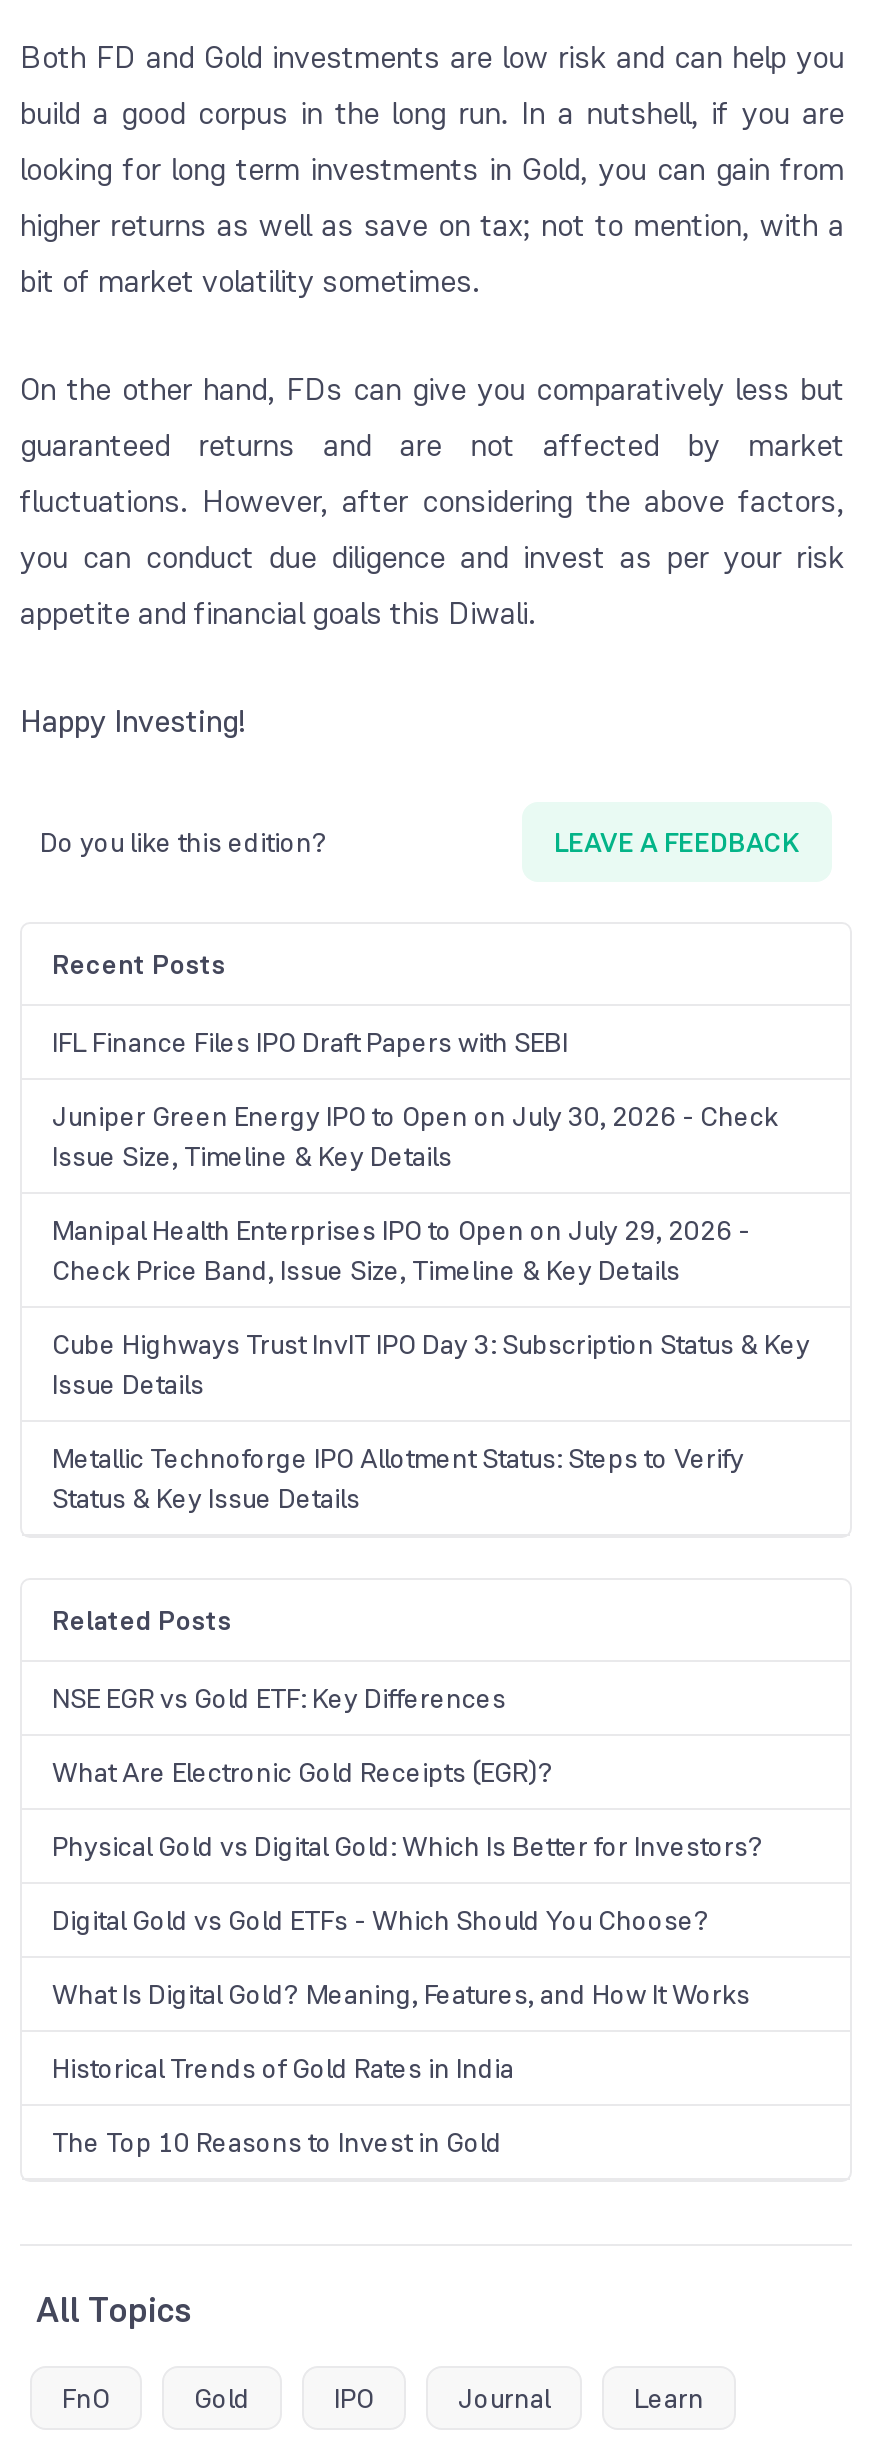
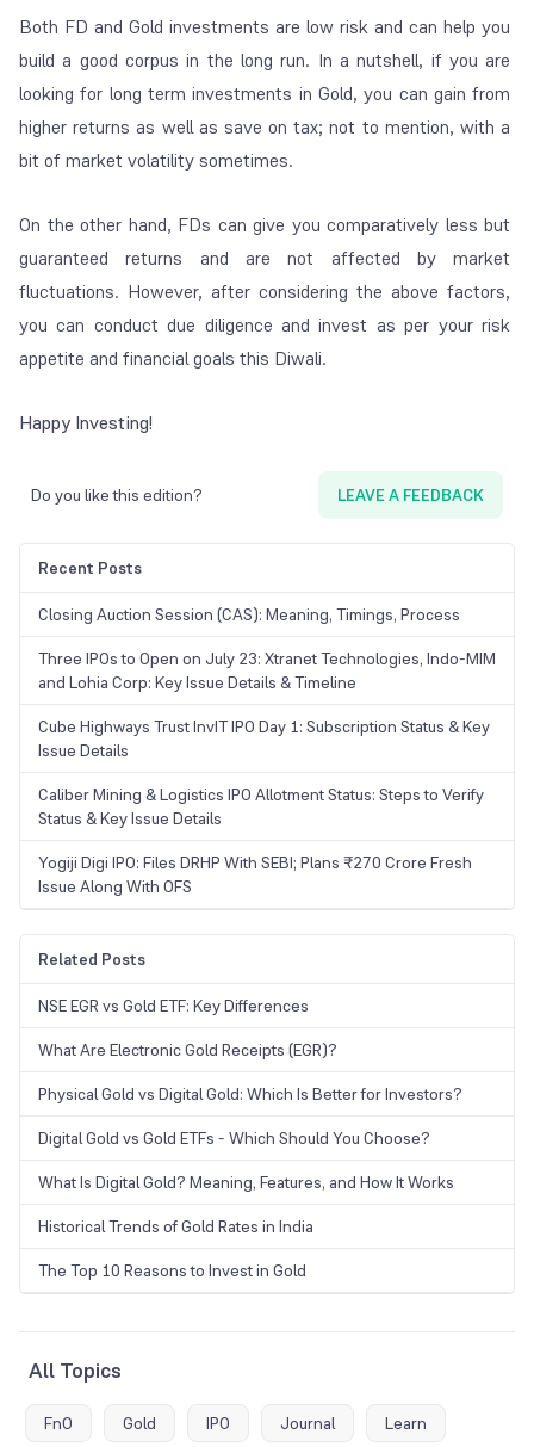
- IFL Finance Files IPO Draft Papers with SEBI
- Juniper Green Energy IPO to Open on July 30, 2026 - Check
- Issue Size, Timeline & Key Details
- Manipal Health Enterprises IPO to Open on July 29, 2026 -
- Check Price Band, Issue Size, Timeline & Key Details
- Cube Highways Trust InvIT IPO Day 3: Subscription Status & Key
+ Closing Auction Session (CAS): Meaning, Timings, Process
+ Three IPOs to Open on July 23: Xtranet Technologies, Indo-MIM
+ and Lohia Corp: Key Issue Details & Timeline
+ Cube Highways Trust InvIT IPO Day 1: Subscription Status & Key

moved up: Issue Details

- Metallic Technoforge IPO Allotment Status: Steps to Verify
+ Caliber Mining & Logistics IPO Allotment Status: Steps to Verify

moved up: Status & Key Issue Details

+ Yogiji Digi IPO: Files DRHP With SEBI; Plans ₹270 Crore Fresh
+ Issue Along With OFS
